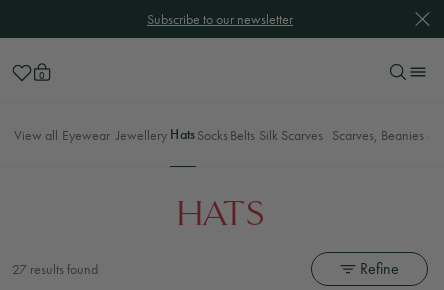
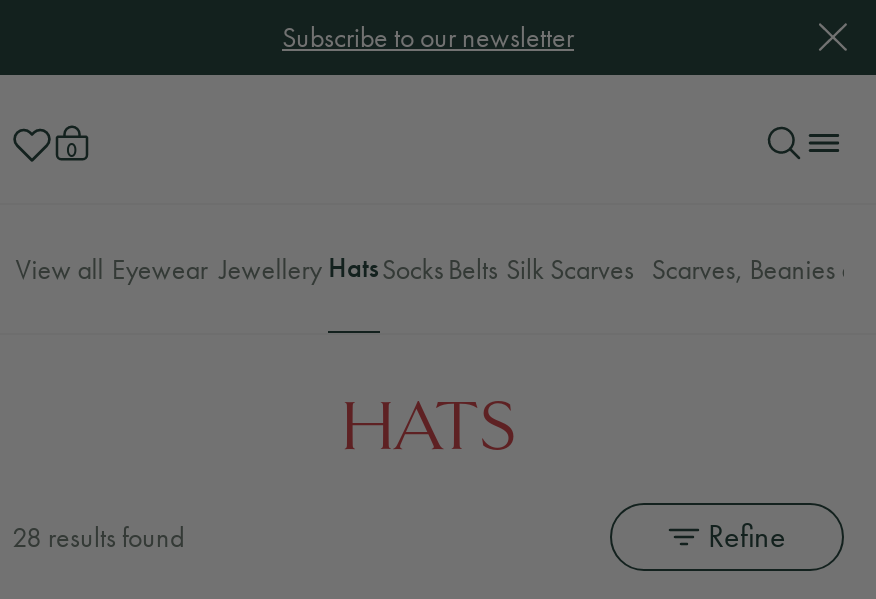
- 27 results found
+ 28 results found
